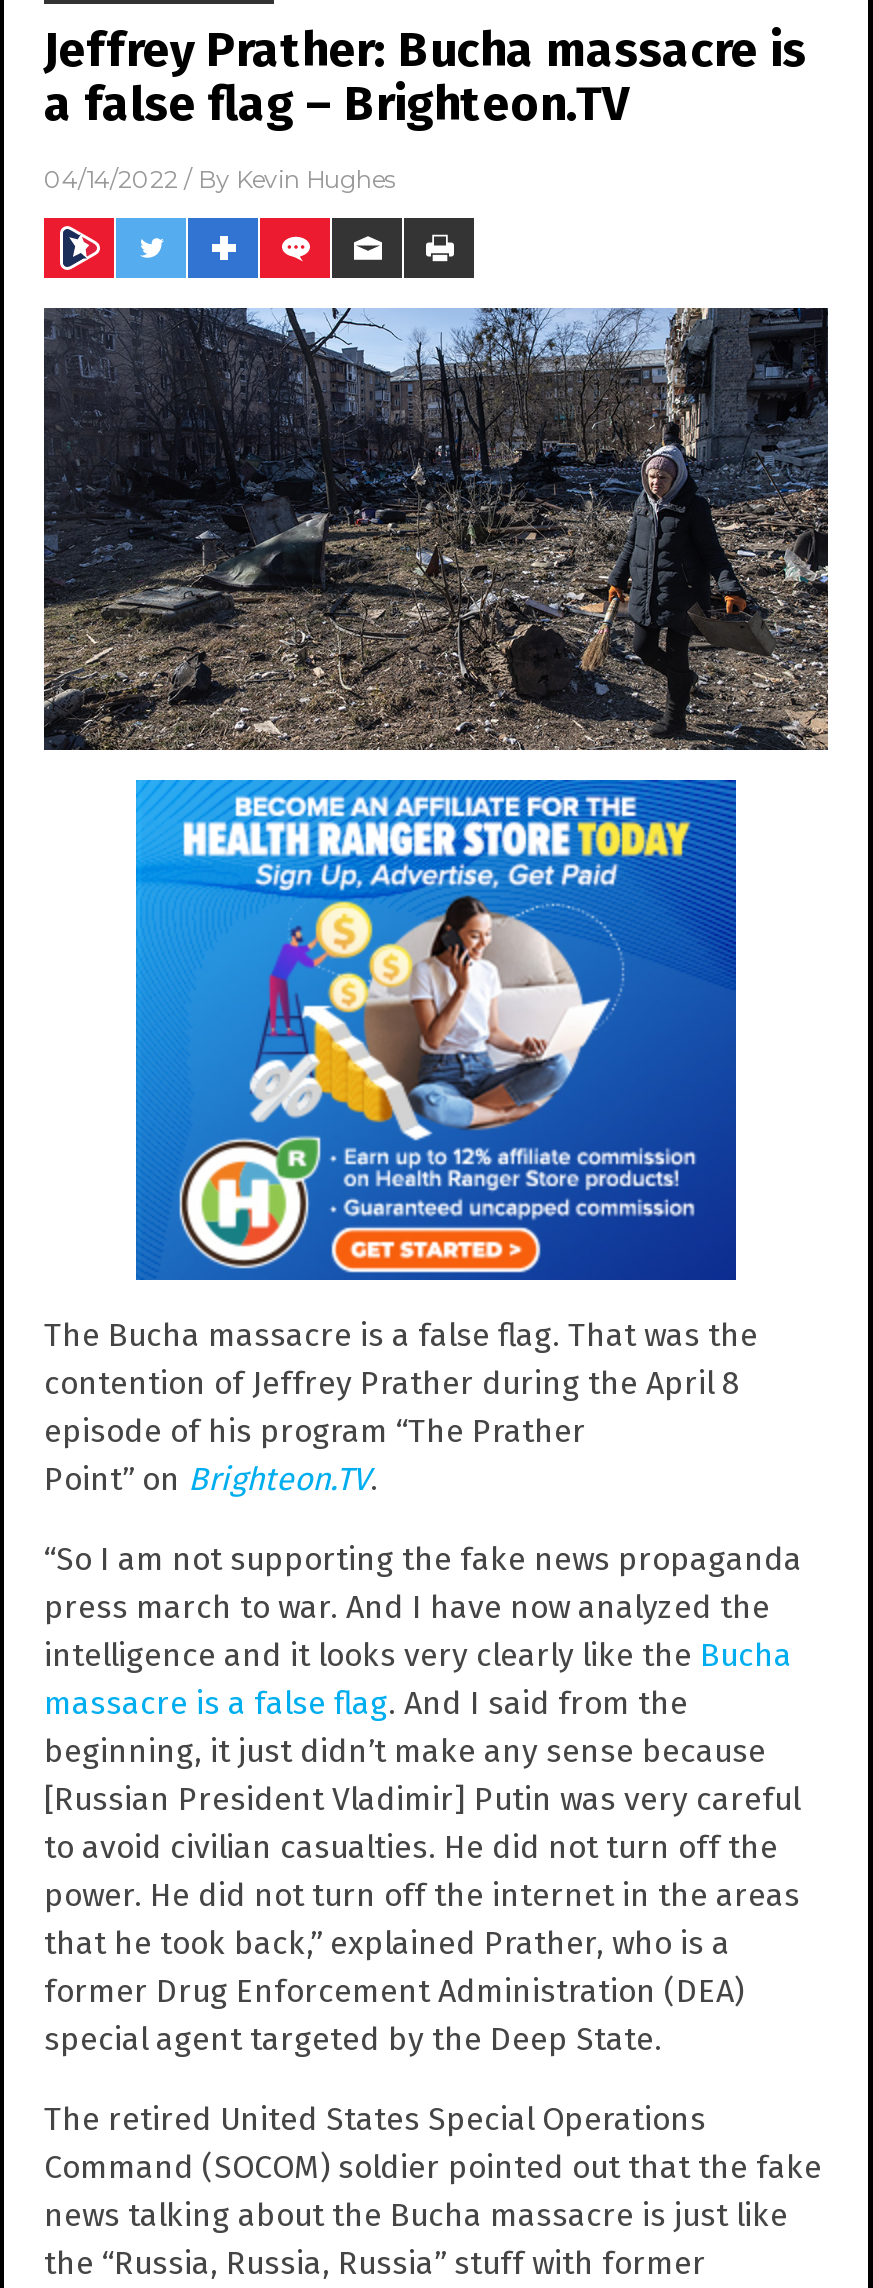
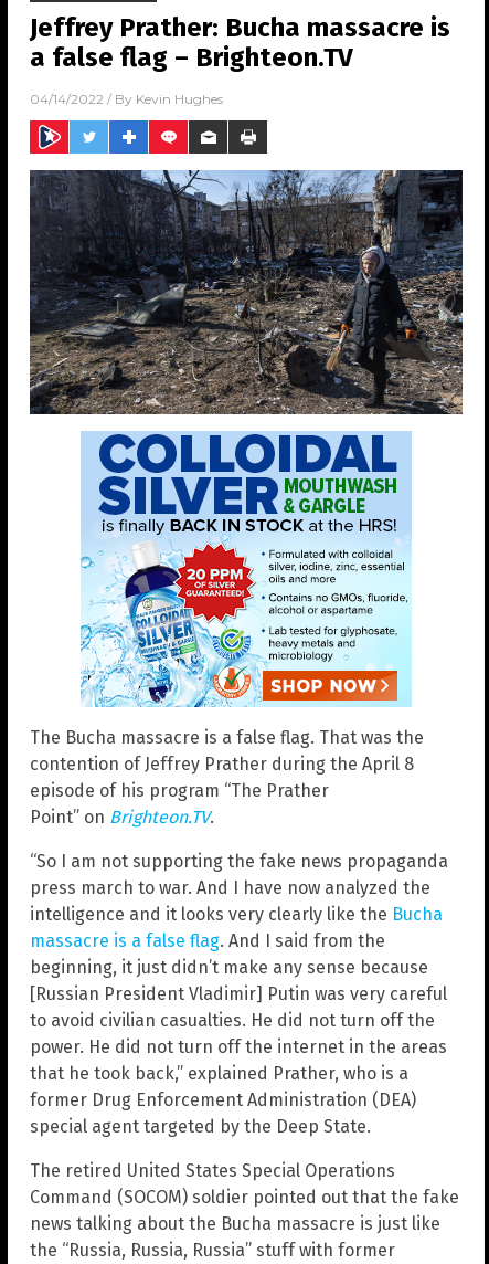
- [image]
+ [image]
